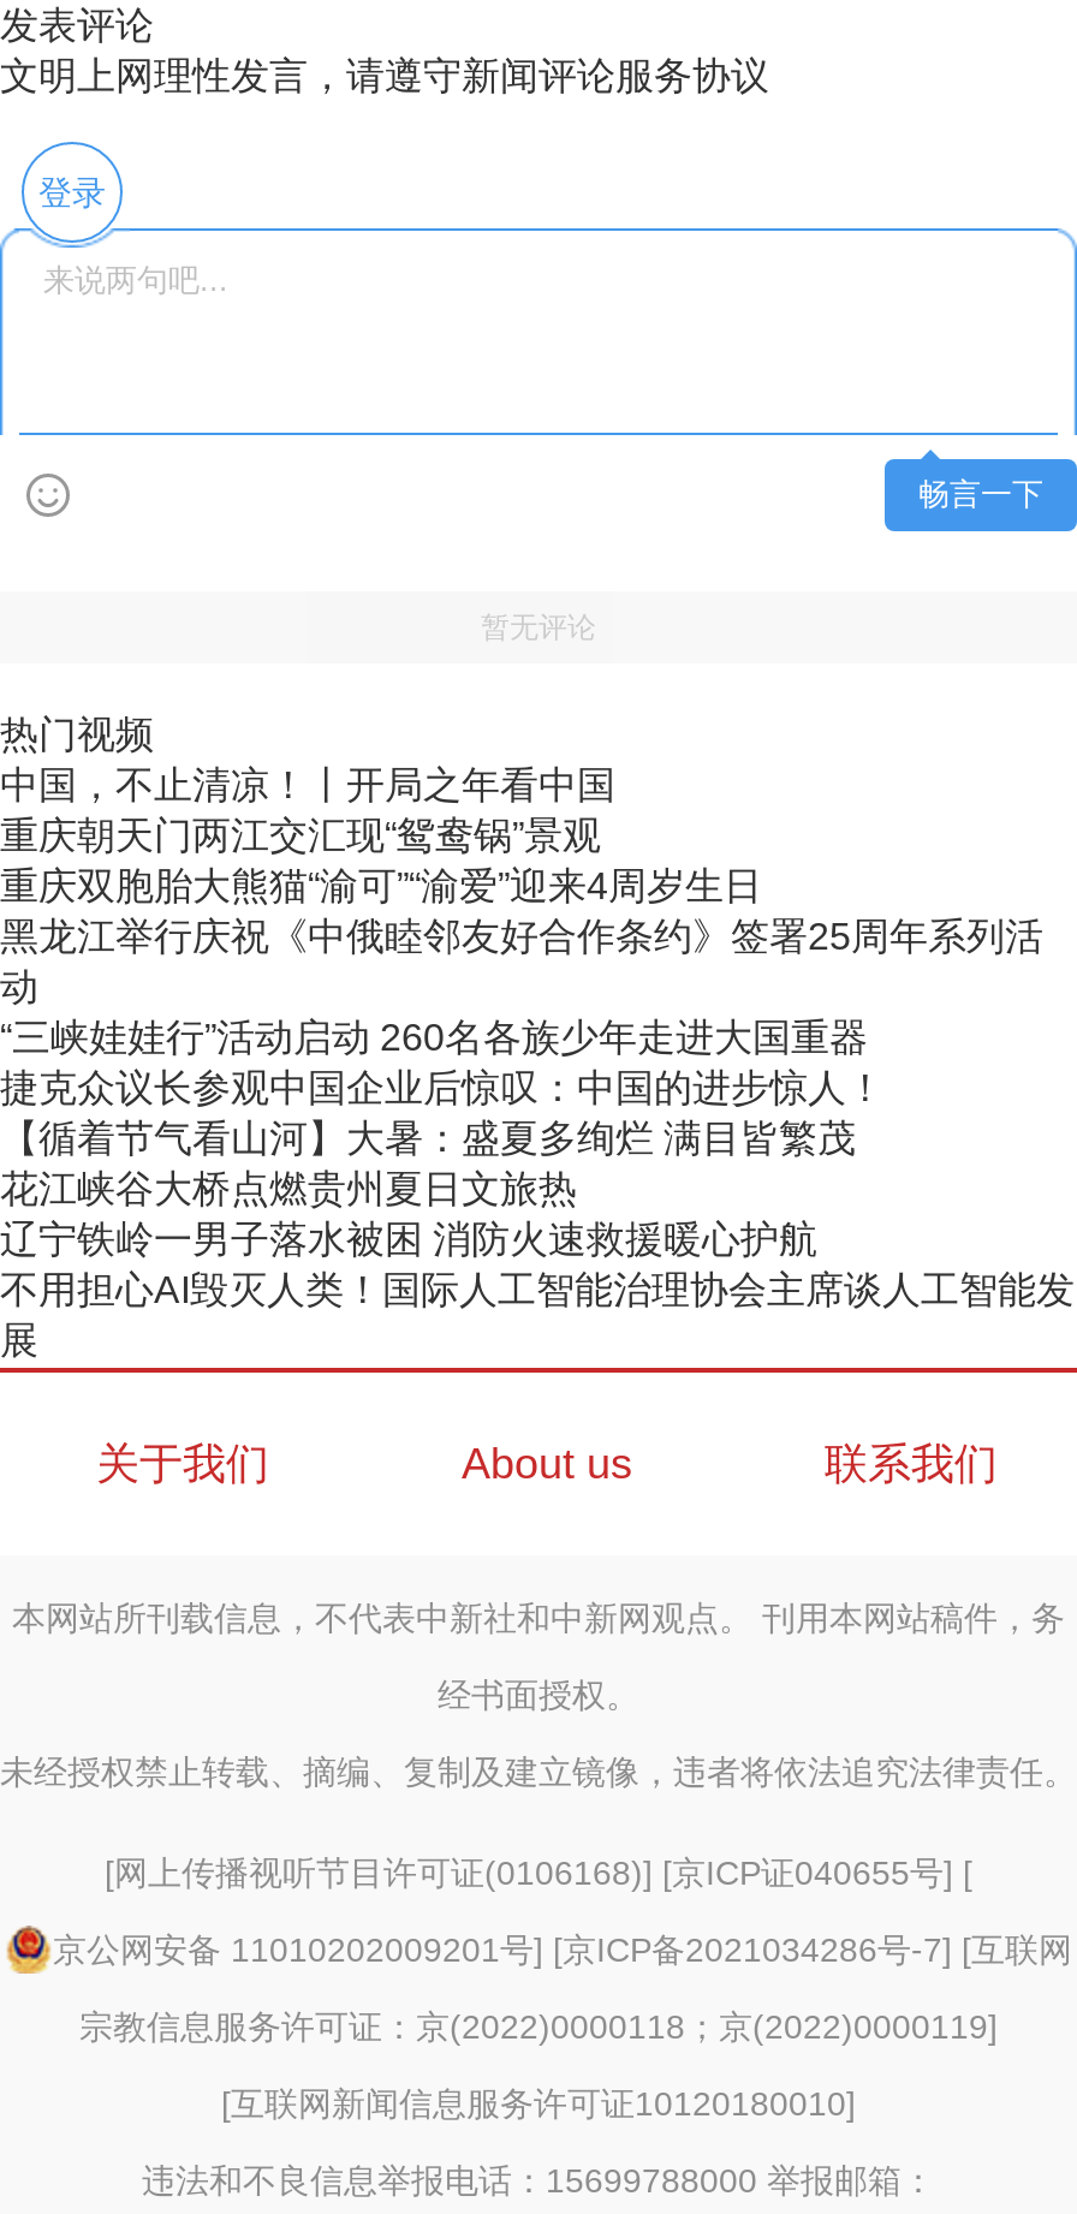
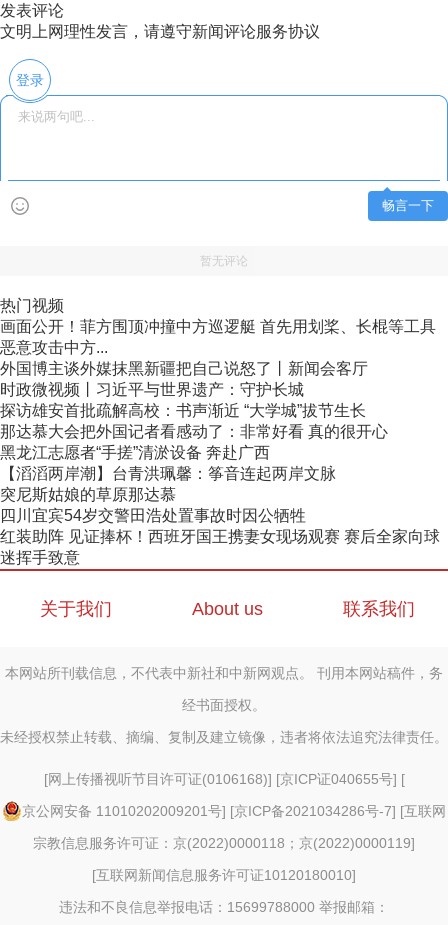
- 中国，不止清凉！丨开局之年看中国
- 重庆朝天门两江交汇现“鸳鸯锅”景观
- 重庆双胞胎大熊猫“渝可”“渝爱”迎来4周岁生日
- 黑龙江举行庆祝《中俄睦邻友好合作条约》签署25周年系列活
- 动
- “三峡娃娃行”活动启动 260名各族少年走进大国重器
- 捷克众议长参观中国企业后惊叹：中国的进步惊人！
- 【循着节气看山河】大暑：盛夏多绚烂 满目皆繁茂
- 花江峡谷大桥点燃贵州夏日文旅热
- 辽宁铁岭一男子落水被困 消防火速救援暖心护航
- 不用担心AI毁灭人类！国际人工智能治理协会主席谈人工智能发
- 展
+ 画面公开！菲方围顶冲撞中方巡逻艇 首先用划桨、长棍等工具
+ 恶意攻击中方...
+ 外国博主谈外媒抹黑新疆把自己说怒了丨新闻会客厅
+ 时政微视频丨习近平与世界遗产：守护长城
+ 探访雄安首批疏解高校：书声渐近 “大学城”拔节生长
+ 那达慕大会把外国记者看感动了：非常好看 真的很开心
+ 黑龙江志愿者“手搓”清淤设备 奔赴广西
+ 【滔滔两岸潮】台青洪珮馨：筝音连起两岸文脉
+ 突尼斯姑娘的草原那达慕
+ 四川宜宾54岁交警田浩处置事故时因公牺牲
+ 红装助阵 见证捧杯！西班牙国王携妻女现场观赛 赛后全家向球
+ 迷挥手致意
